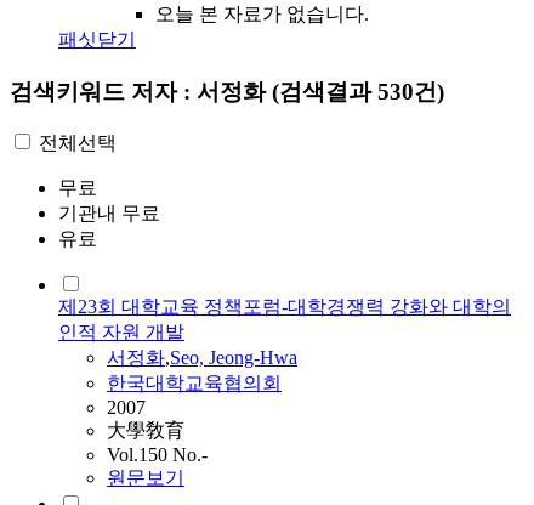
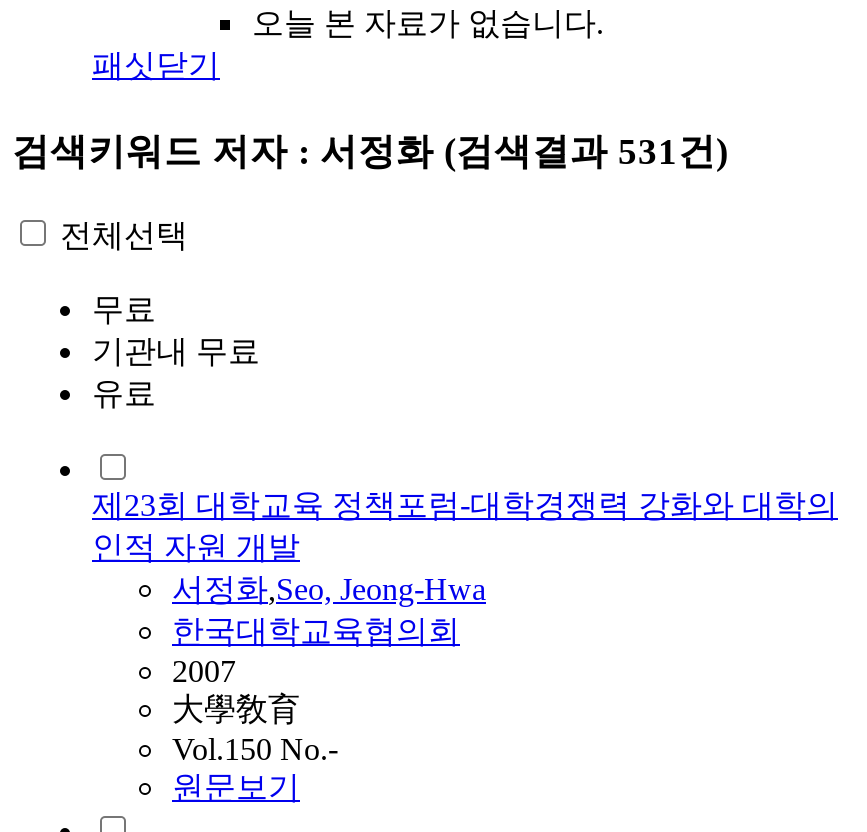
- 검색키워드 저자 : 서정화 (검색결과 530건)
+ 검색키워드 저자 : 서정화 (검색결과 531건)
